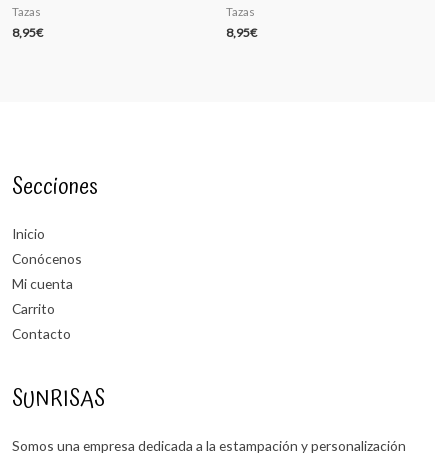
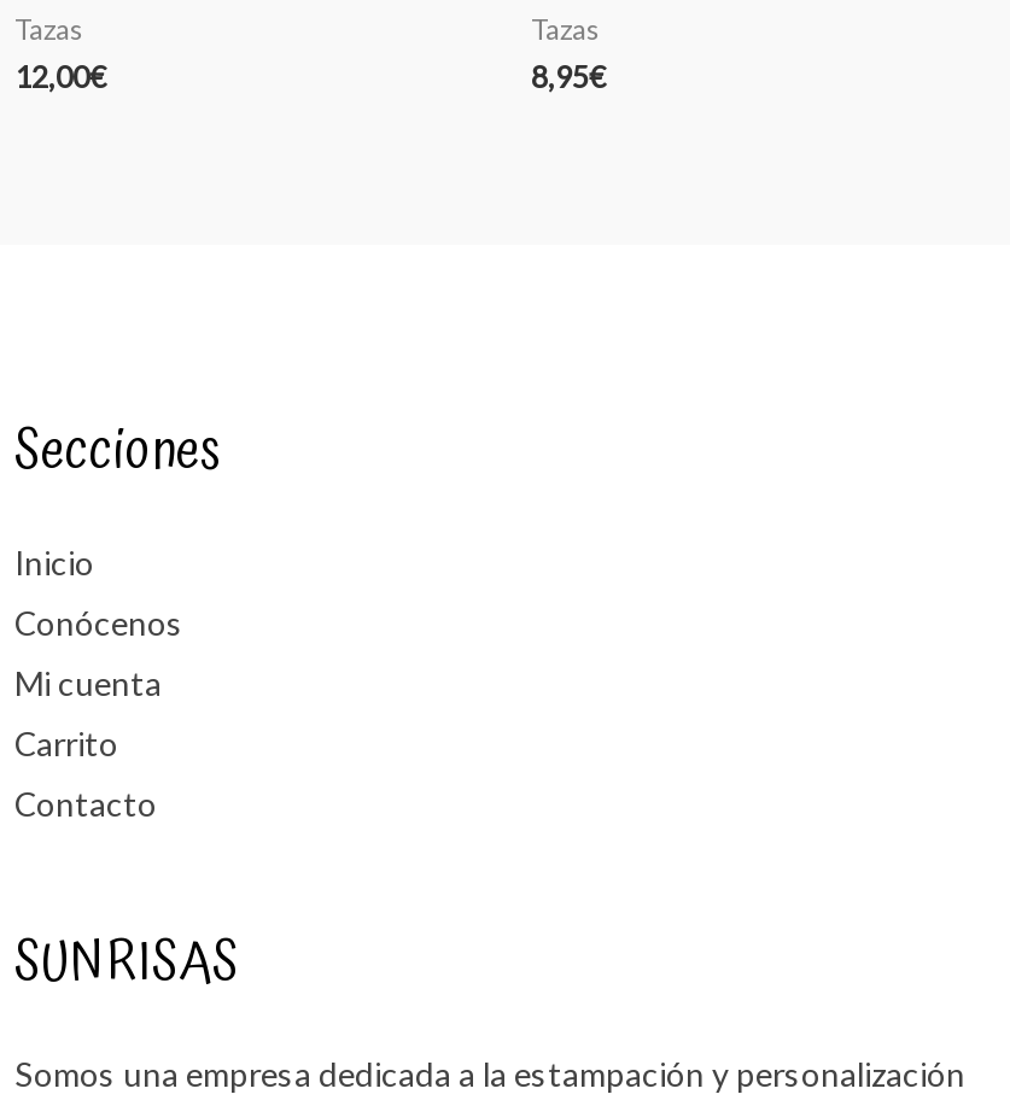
- 8,95€
+ 12,00€
